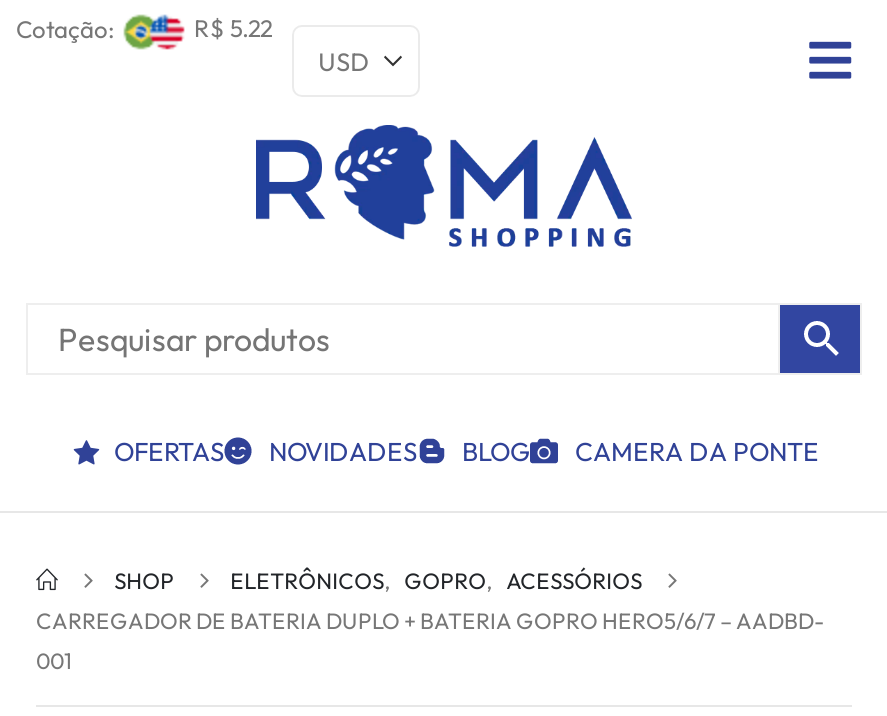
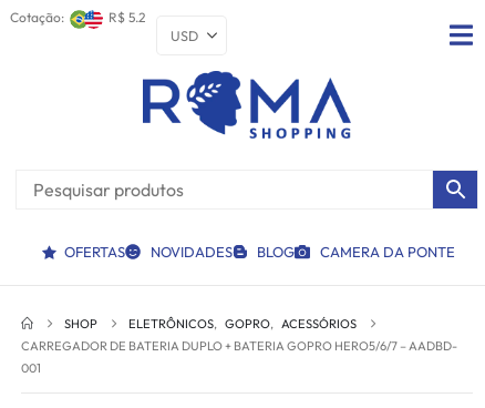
- R$ 5.22
+ R$ 5.2
